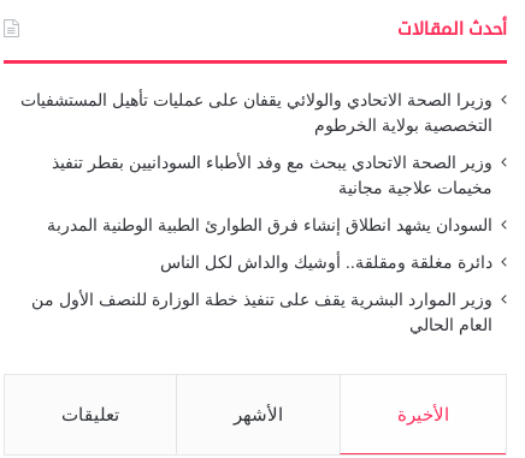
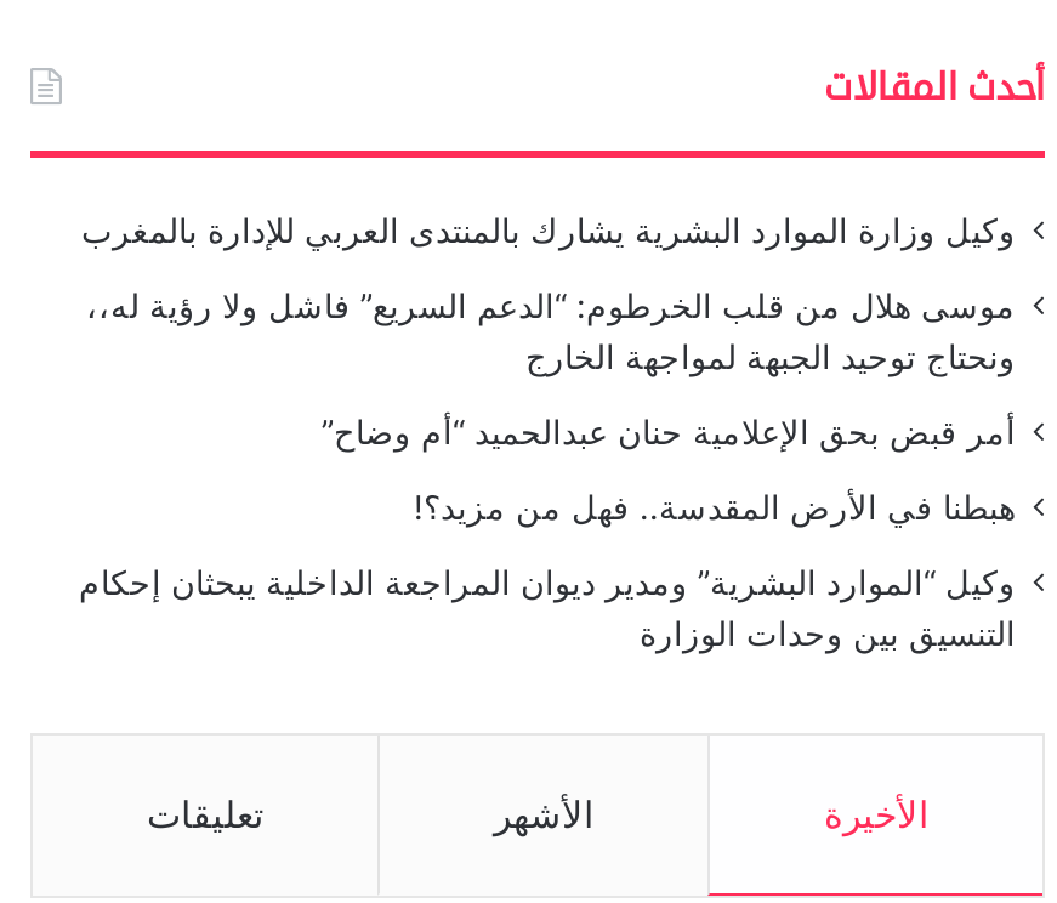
- وزيرا الصحة الاتحادي والولائي يقفان على عمليات تأهيل المستشفيات
- التخصصية بولاية الخرطوم
+ وكيل وزارة الموارد البشرية يشارك بالمنتدى العربي للإدارة بالمغرب

- وزير الصحة الاتحادي يبحث مع وفد الأطباء السودانيين بقطر تنفيذ
- مخيمات علاجية مجانية
+ موسى هلال من قلب الخرطوم: “الدعم السريع” فاشل ولا رؤية له،،
+ ونحتاج توحيد الجبهة لمواجهة الخارج

- السودان يشهد انطلاق إنشاء فرق الطوارئ الطبية الوطنية المدربة
+ أمر قبض بحق الإعلامية حنان عبدالحميد “أم وضاح”

- دائرة مغلقة ومقلقة.. أوشيك والداش لكل الناس
+ هبطنا في الأرض المقدسة.. فهل من مزيد؟!

- وزير الموارد البشرية يقف على تنفيذ خطة الوزارة للنصف الأول من
- العام الحالي
+ وكيل “الموارد البشرية” ومدير ديوان المراجعة الداخلية يبحثان إحكام
+ التنسيق بين وحدات الوزارة
